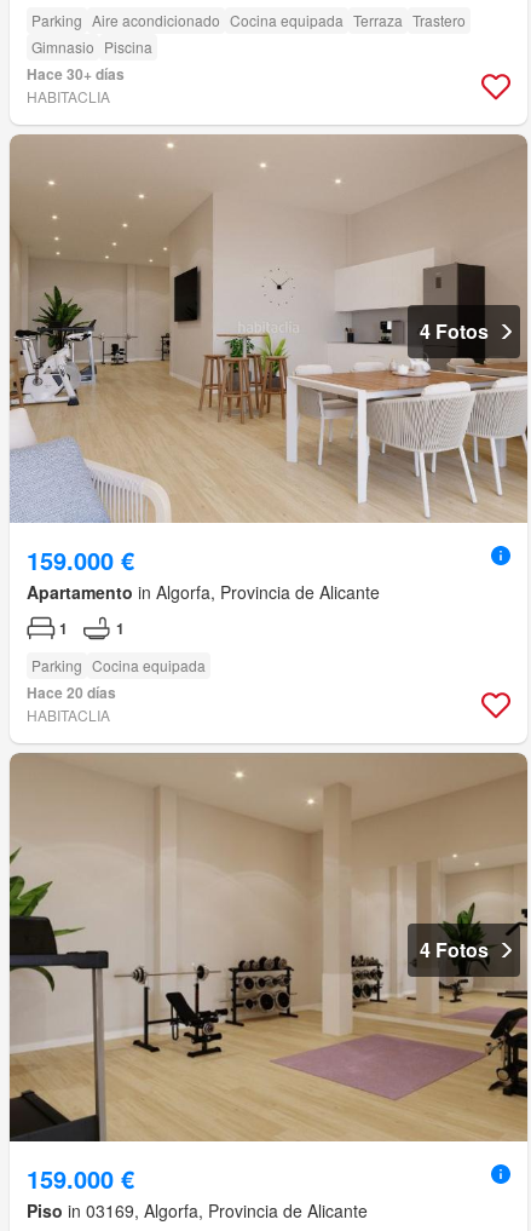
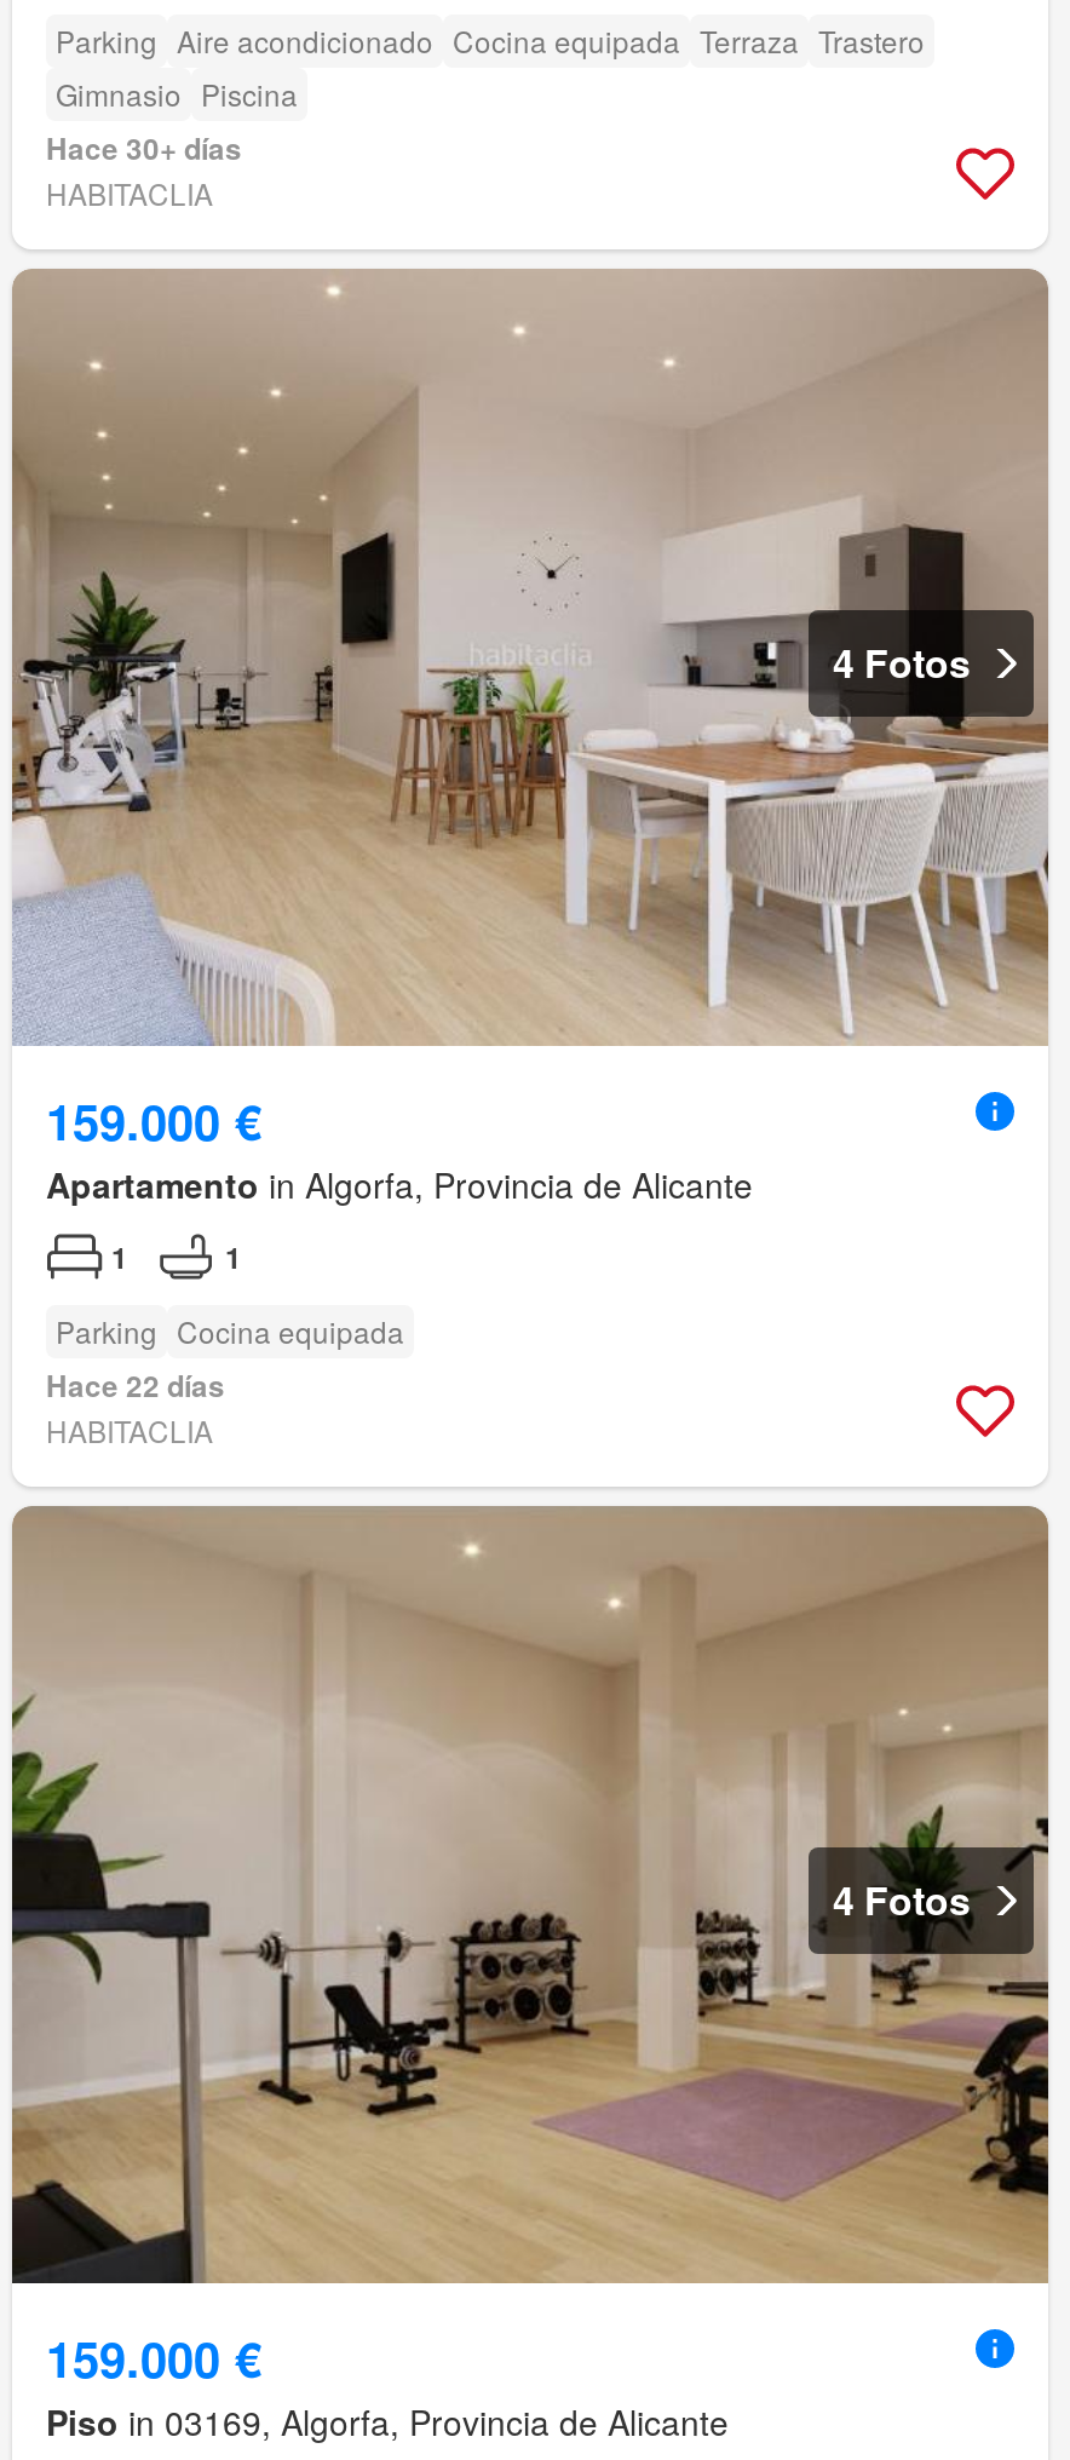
- Hace 20 días
+ Hace 22 días
